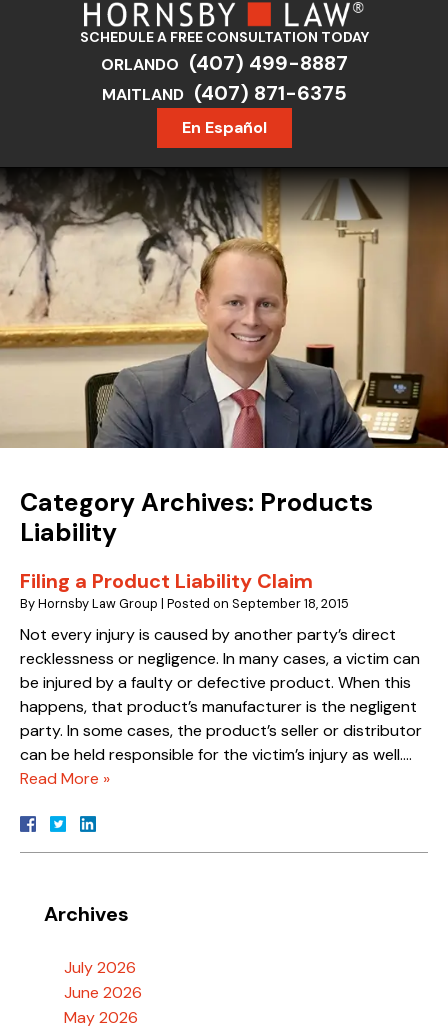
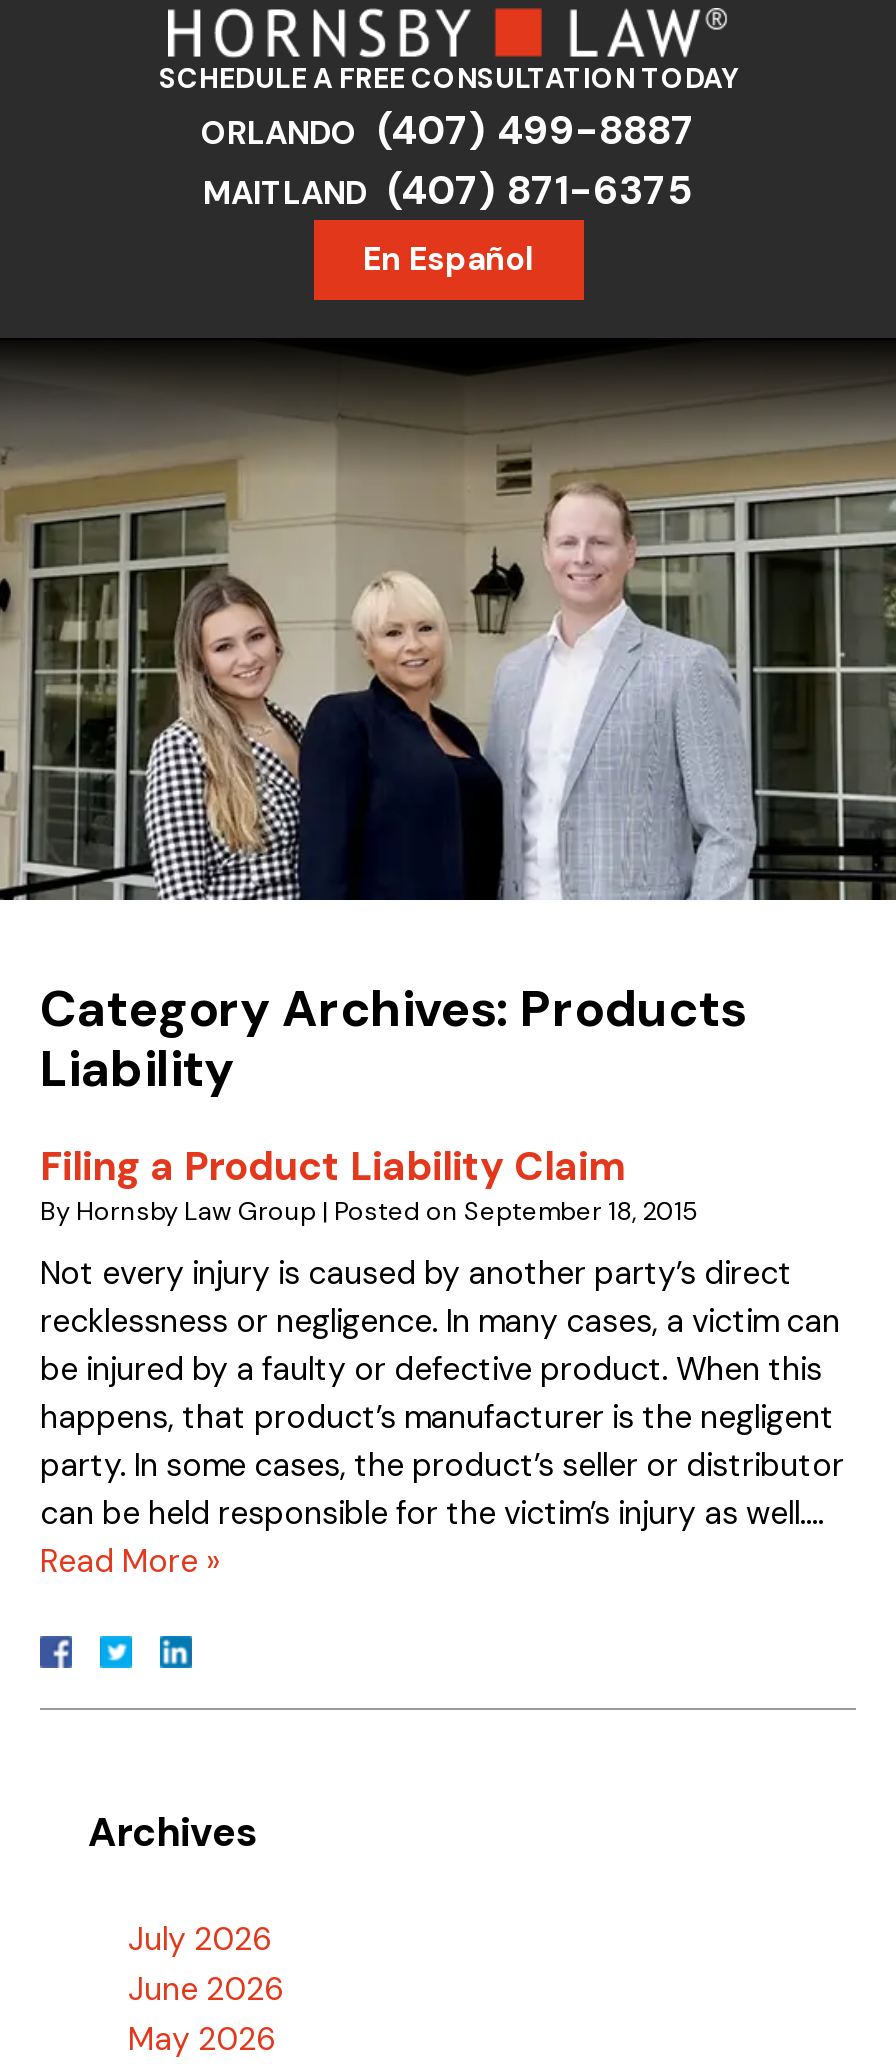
- [image]
+ [image]
